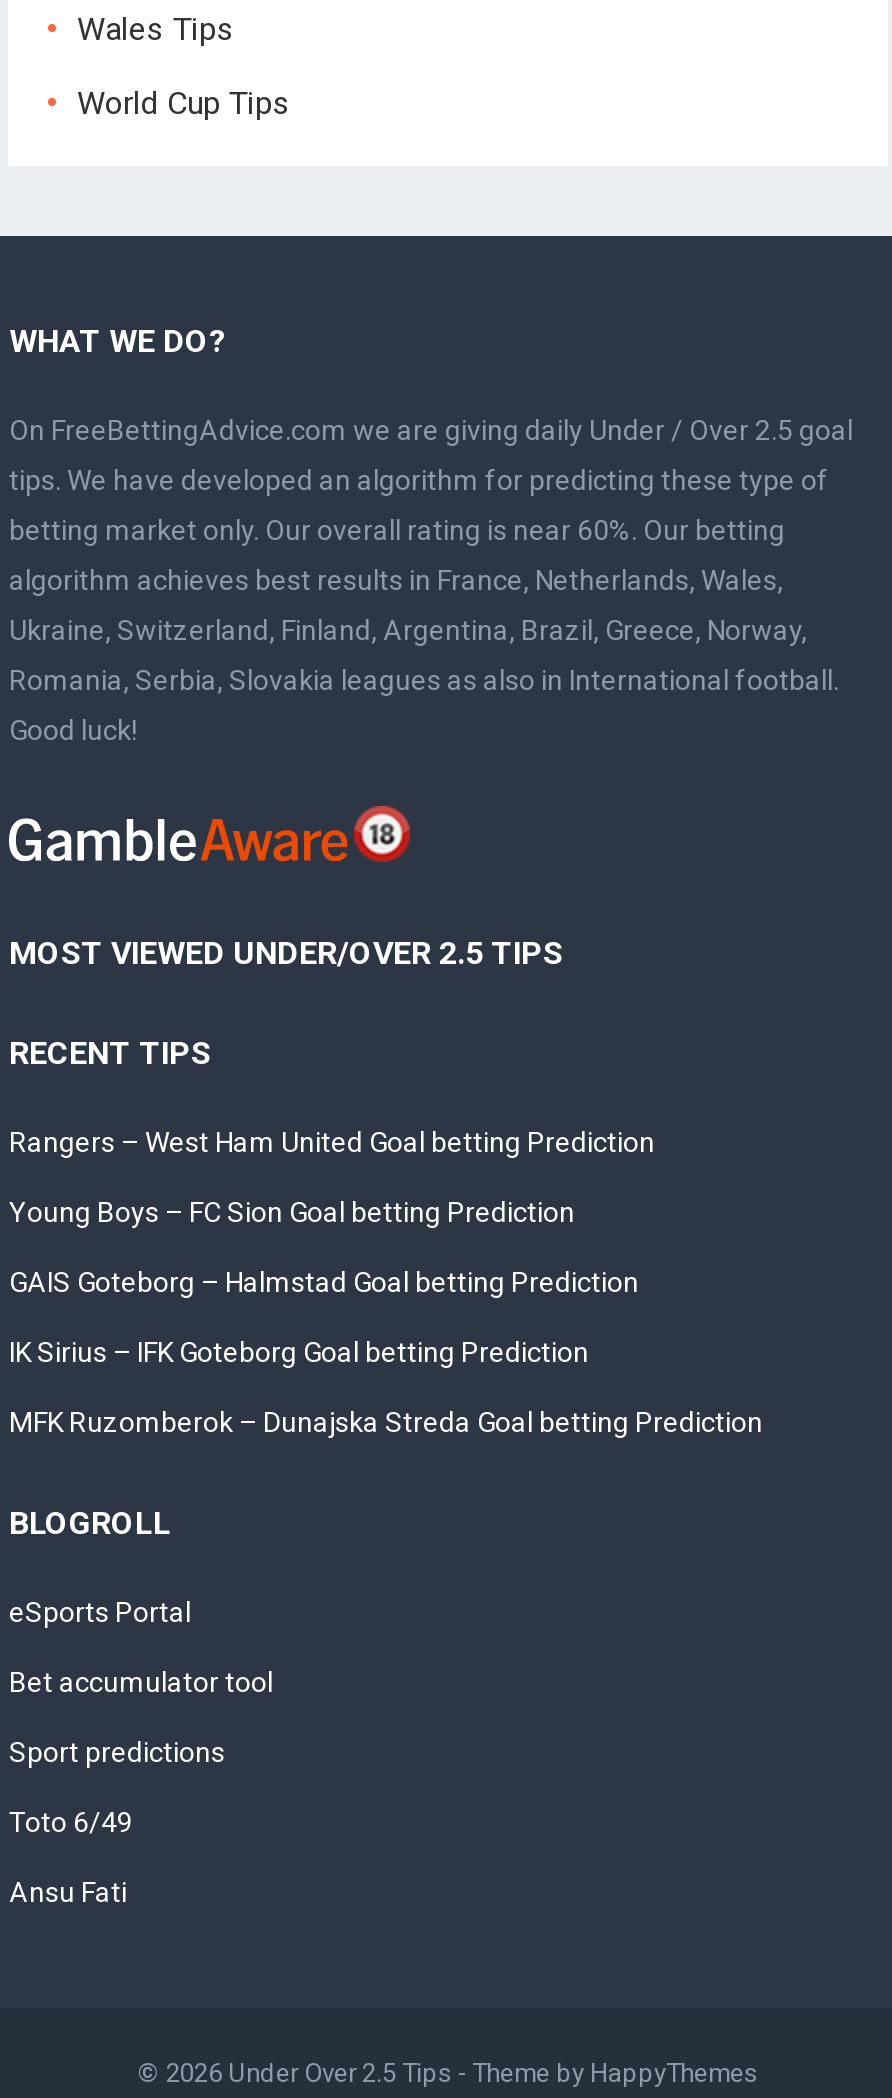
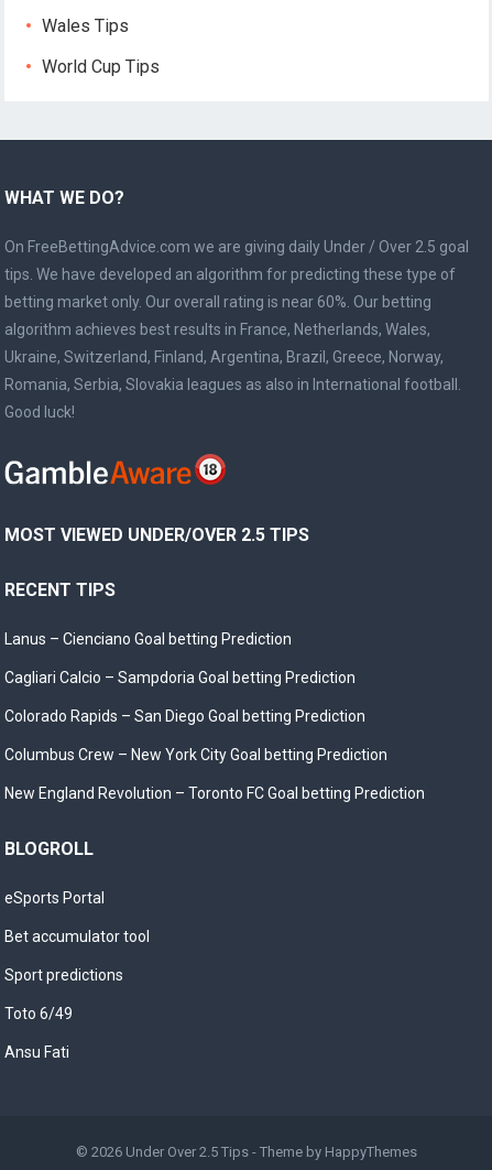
- Rangers – West Ham United Goal betting Prediction
+ Lanus – Cienciano Goal betting Prediction

- Young Boys – FC Sion Goal betting Prediction
+ Cagliari Calcio – Sampdoria Goal betting Prediction

- GAIS Goteborg – Halmstad Goal betting Prediction
+ Colorado Rapids – San Diego Goal betting Prediction

- IK Sirius – IFK Goteborg Goal betting Prediction
+ Columbus Crew – New York City Goal betting Prediction

- MFK Ruzomberok – Dunajska Streda Goal betting Prediction
+ New England Revolution – Toronto FC Goal betting Prediction
